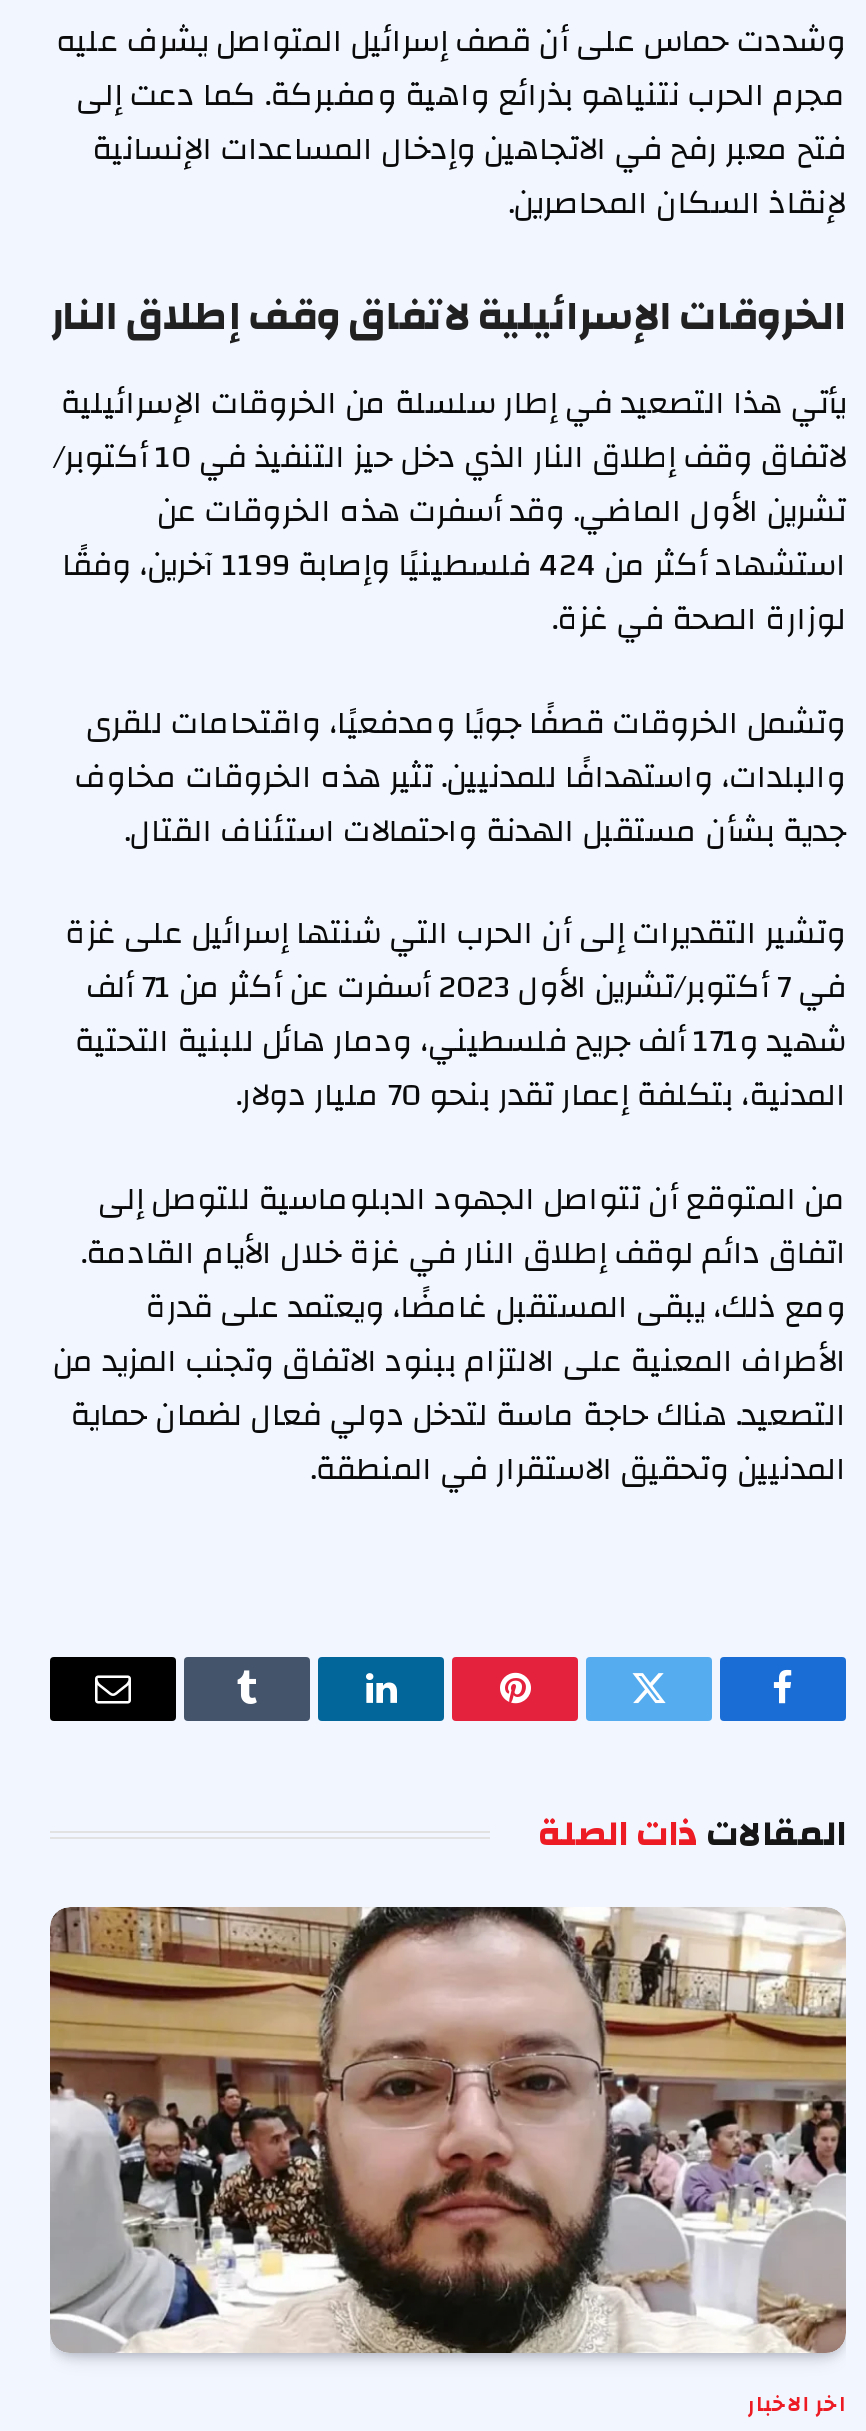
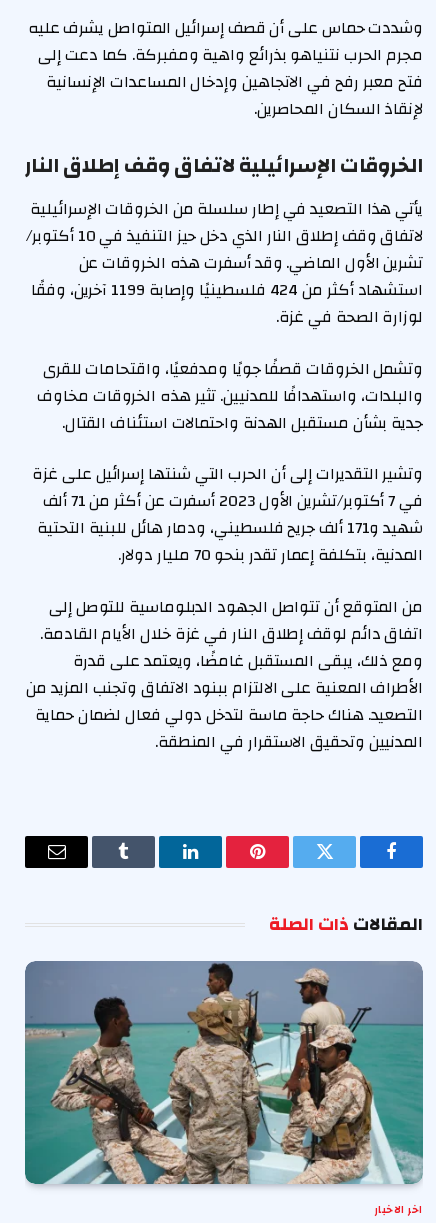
- [image]
+ [image]
